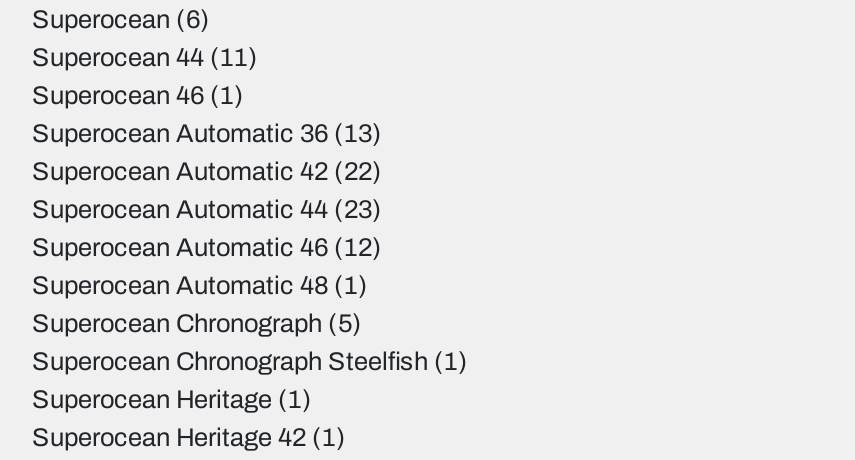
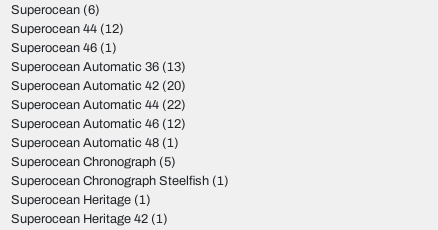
- Superocean 44 (11)
+ Superocean 44 (12)

- Superocean Automatic 42 (22)
+ Superocean Automatic 42 (20)

- Superocean Automatic 44 (23)
+ Superocean Automatic 44 (22)
